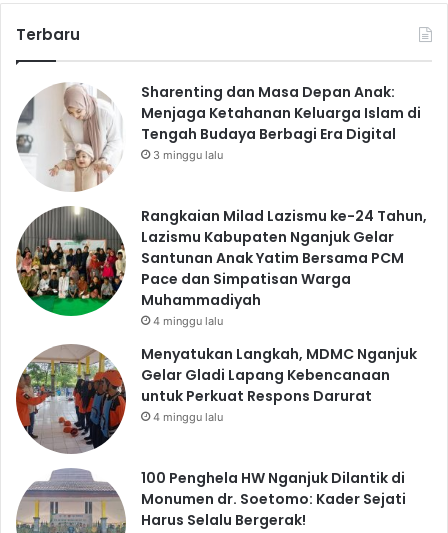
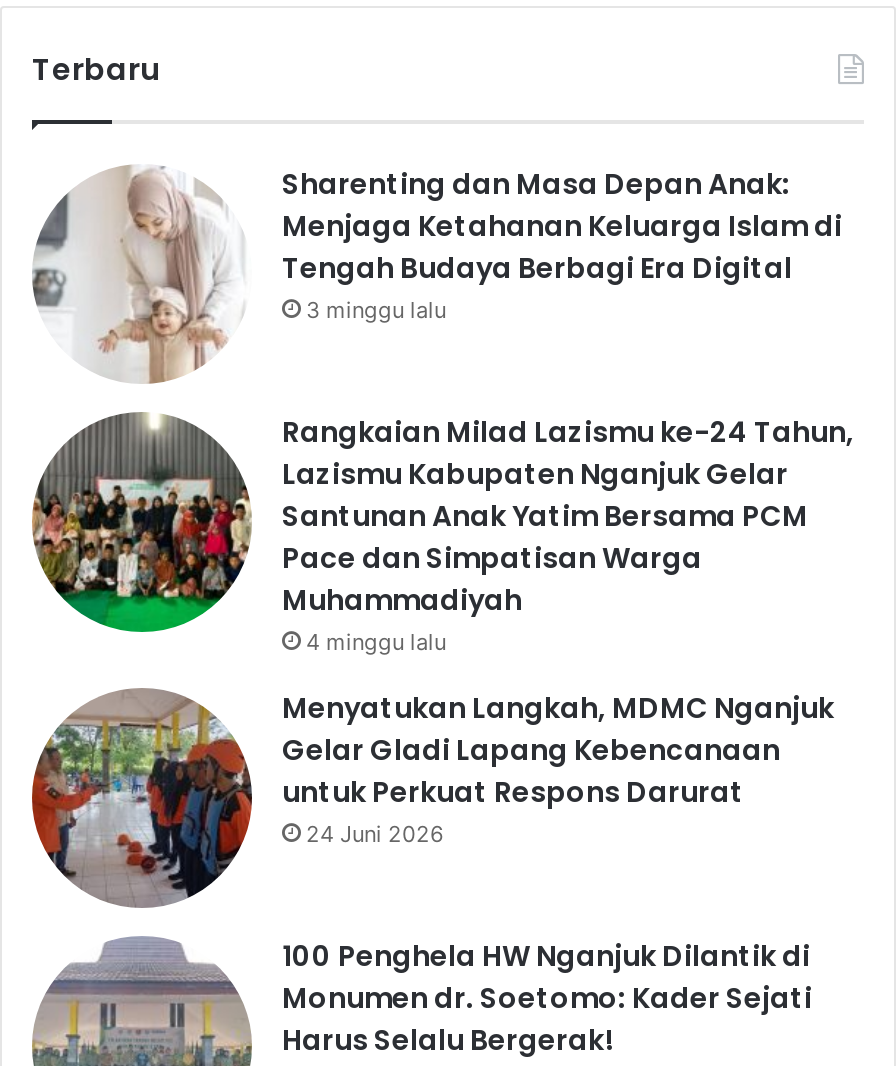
- 4 minggu lalu
+ 24 Juni 2026
